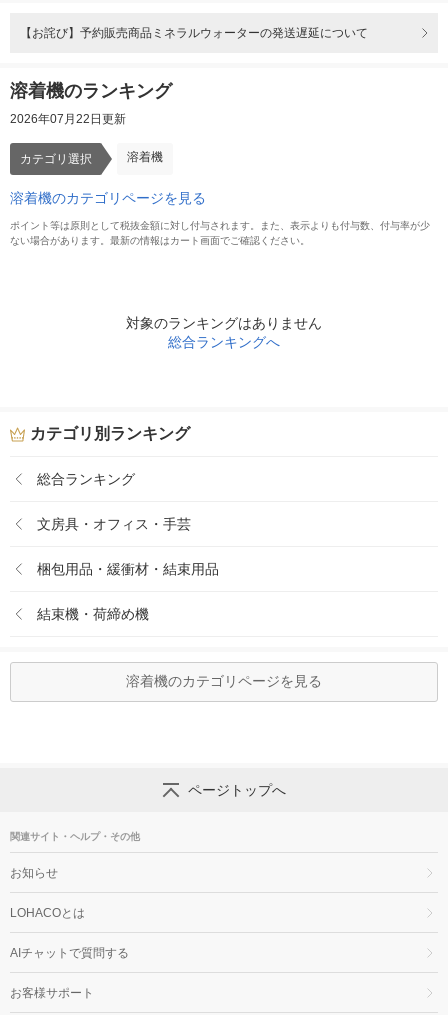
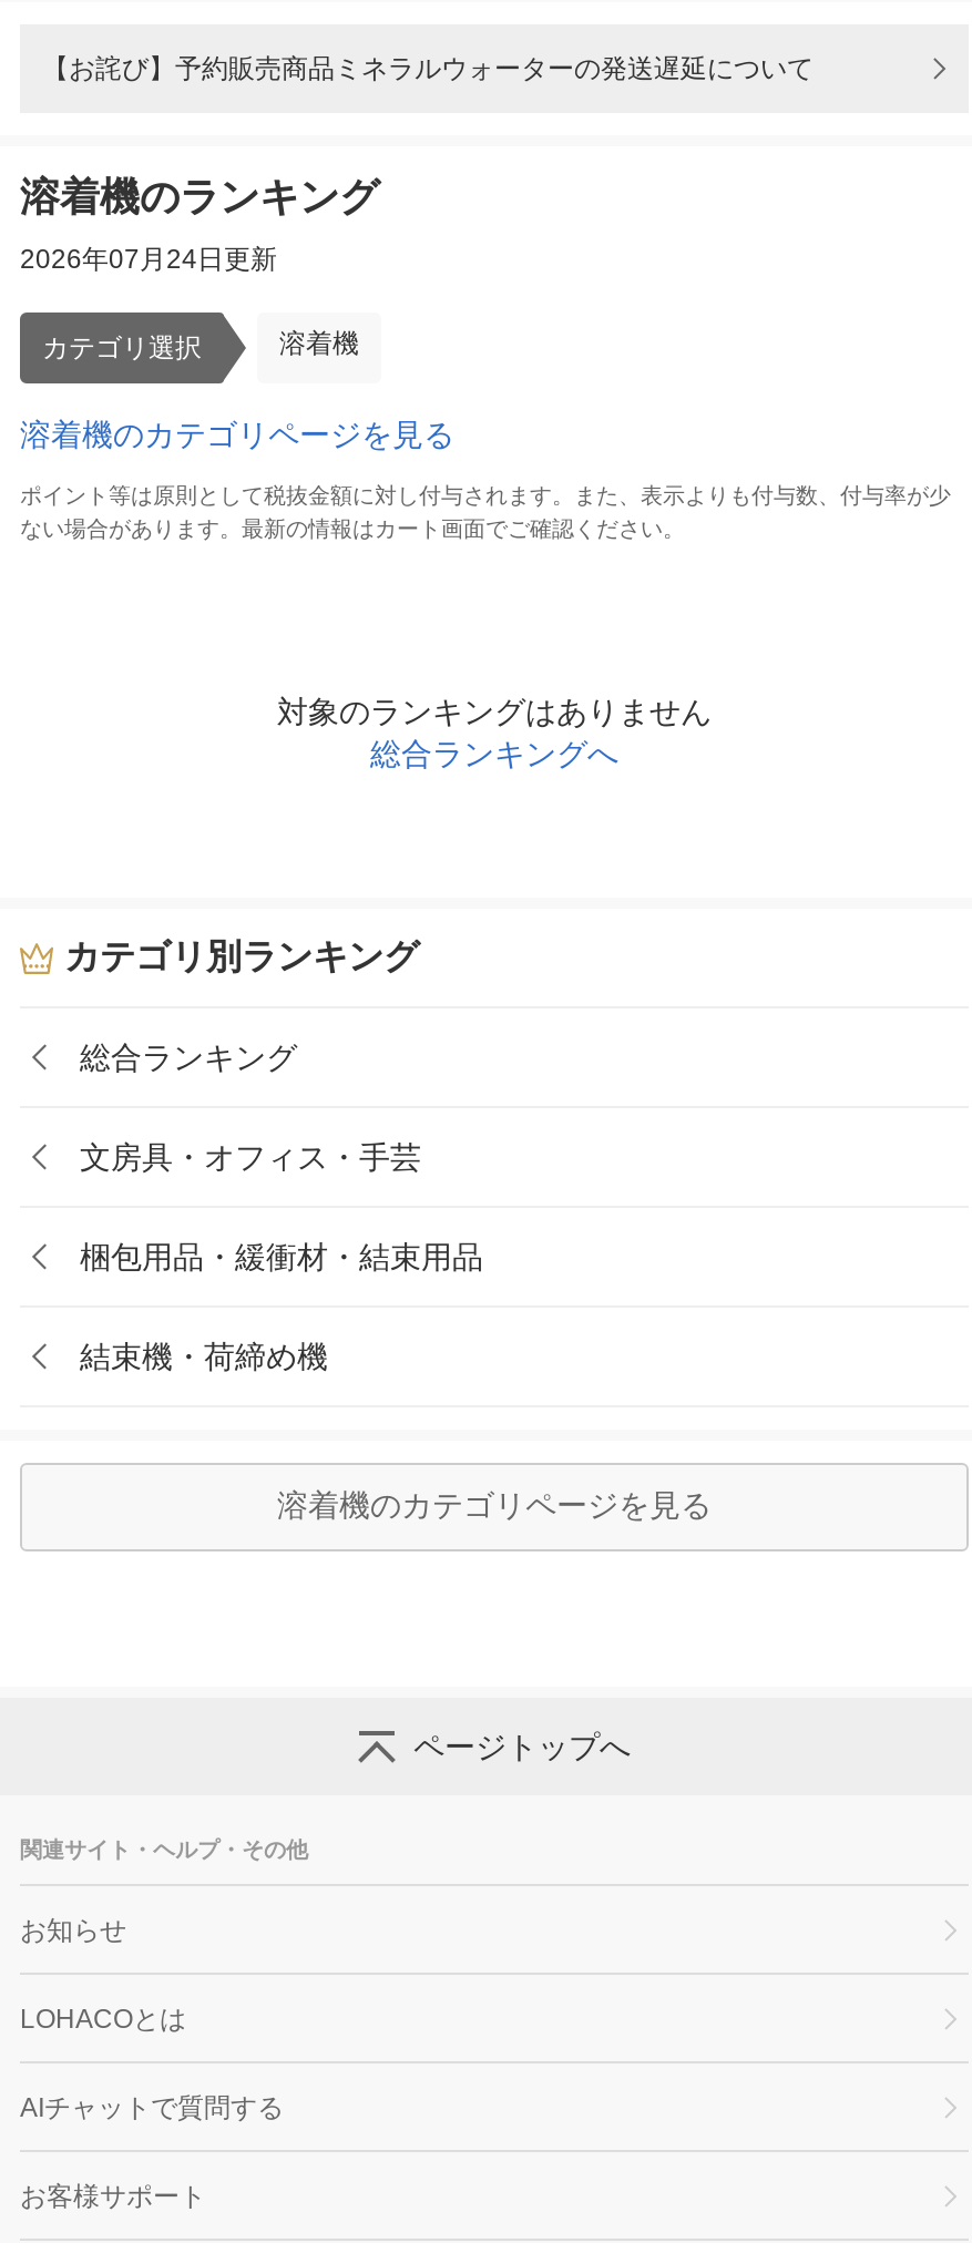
- 2026年07月22日更新
+ 2026年07月24日更新
